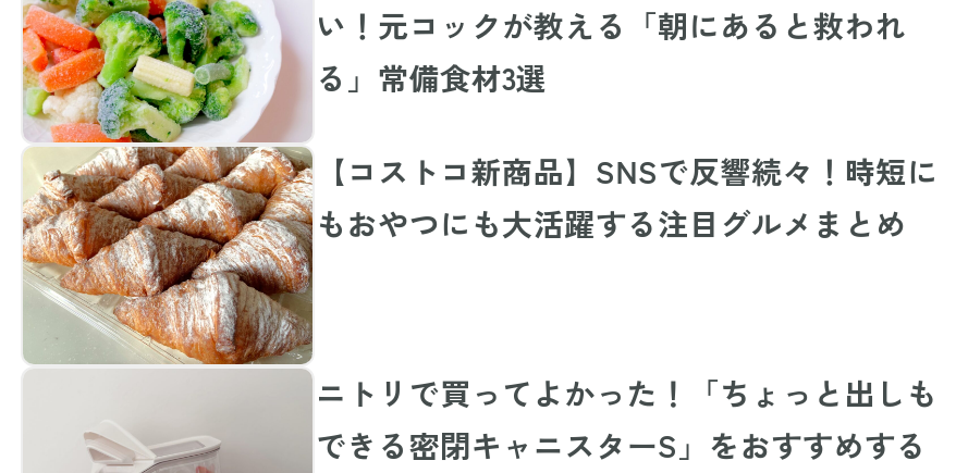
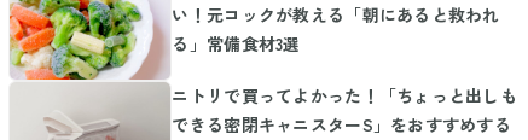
- [image]
- 【コストコ新商品】SNSで反響続々！時短に
- もおやつにも大活躍する注目グルメまとめ
